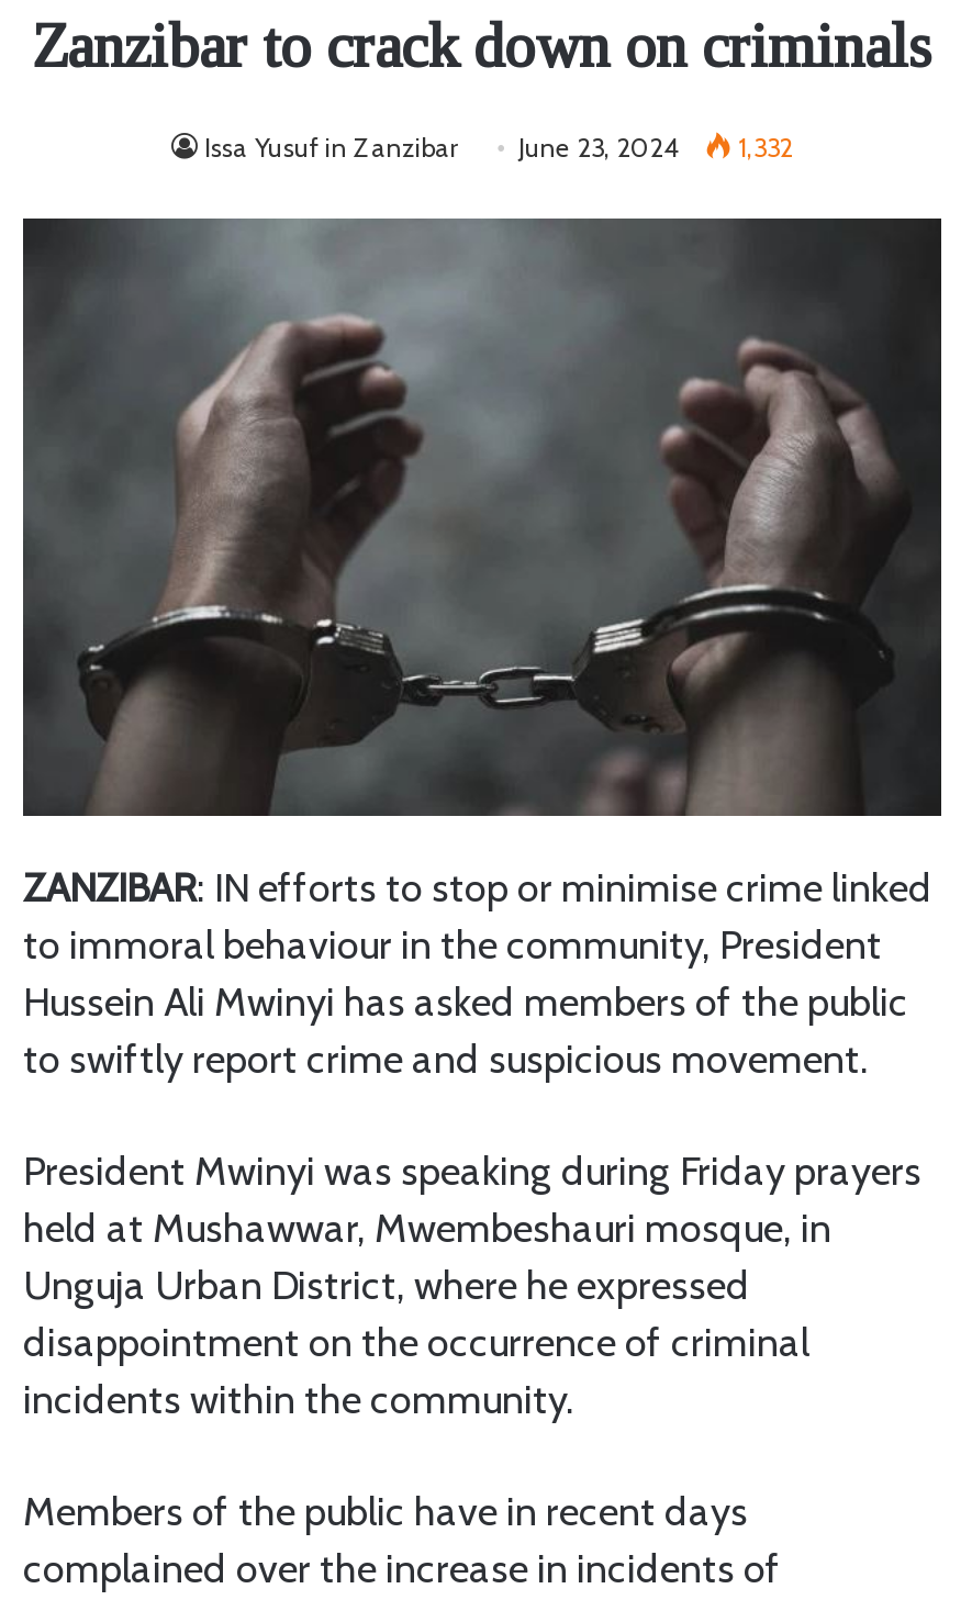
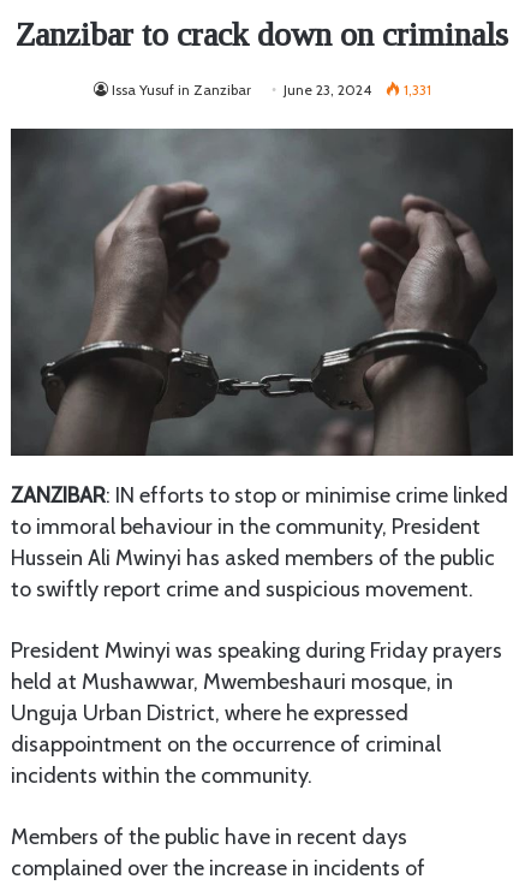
- Issa Yusuf in Zanzibar June 23, 2024 1,332
+ Issa Yusuf in Zanzibar June 23, 2024 1,331
